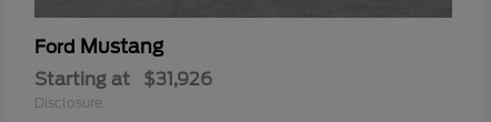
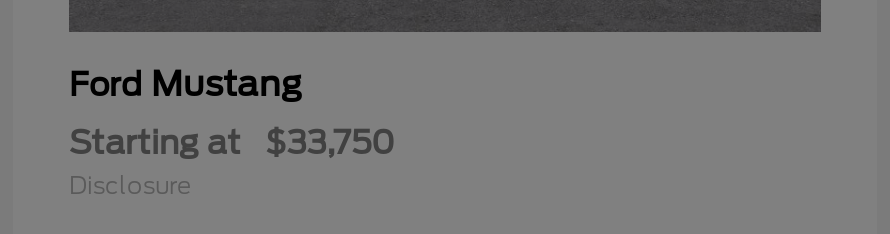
- Starting at $31,926
+ Starting at $33,750
